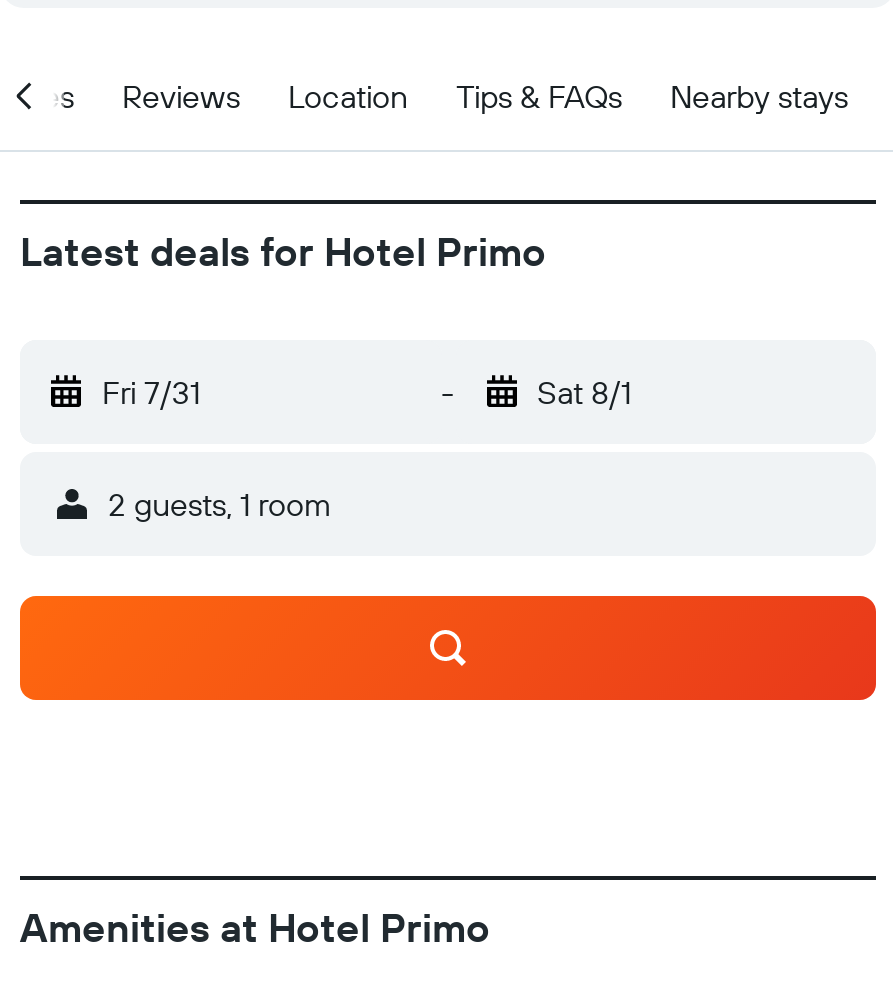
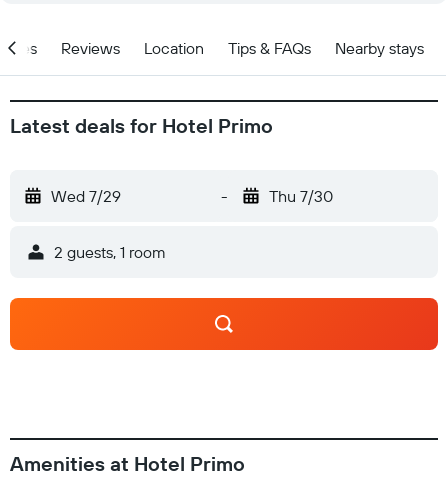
- Fri 7/31
+ Wed 7/29

- Sat 8/1
+ Thu 7/30
